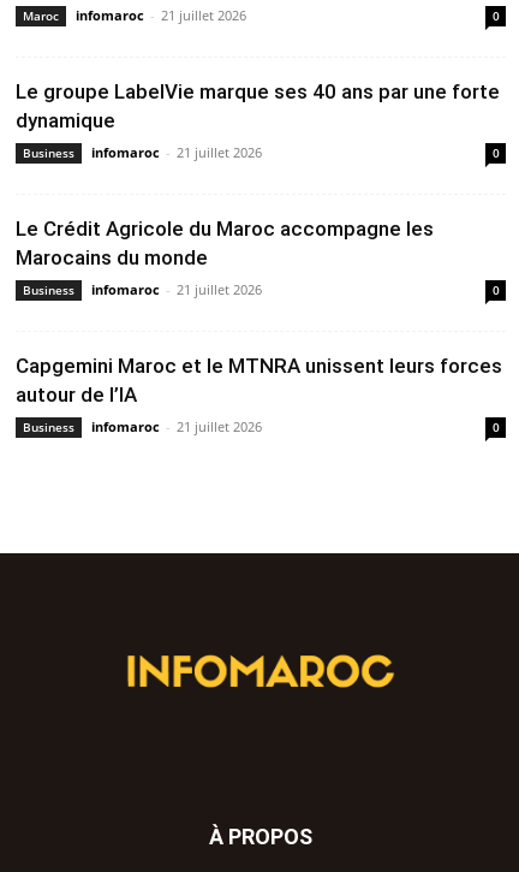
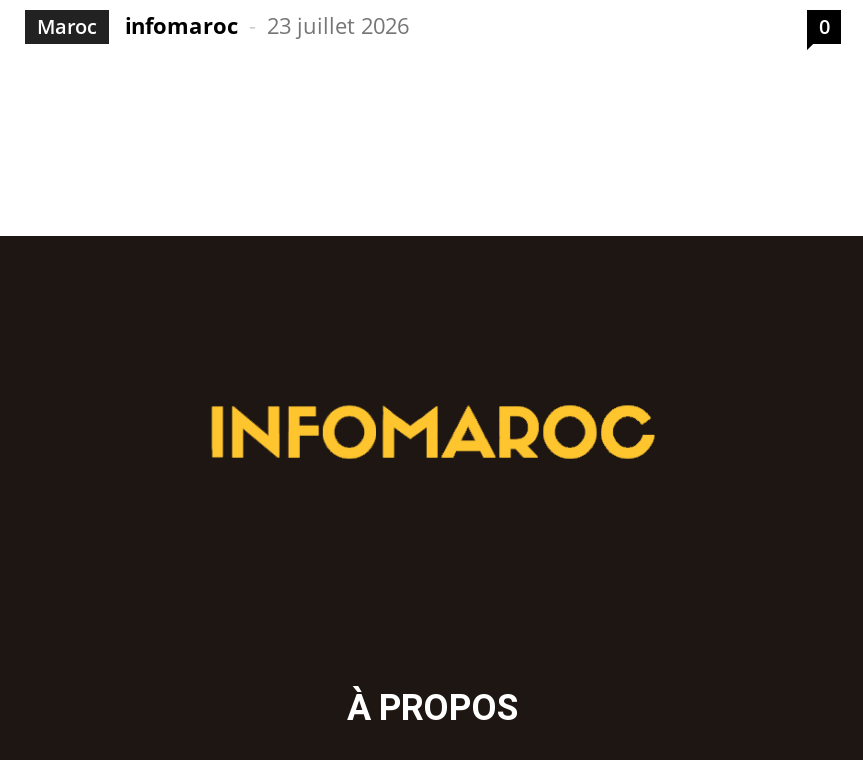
- infomaroc - 21 juillet 2026
- 0
- Le groupe LabelVie marque ses 40 ans par une forte
- dynamique
- Business
- infomaroc - 21 juillet 2026
- 0
- Le Crédit Agricole du Maroc accompagne les
- Marocains du monde
- Business
- infomaroc - 21 juillet 2026
- 0
- Capgemini Maroc et le MTNRA unissent leurs forces
- autour de l’IA
- Business
- infomaroc - 21 juillet 2026
+ infomaroc - 23 juillet 2026
